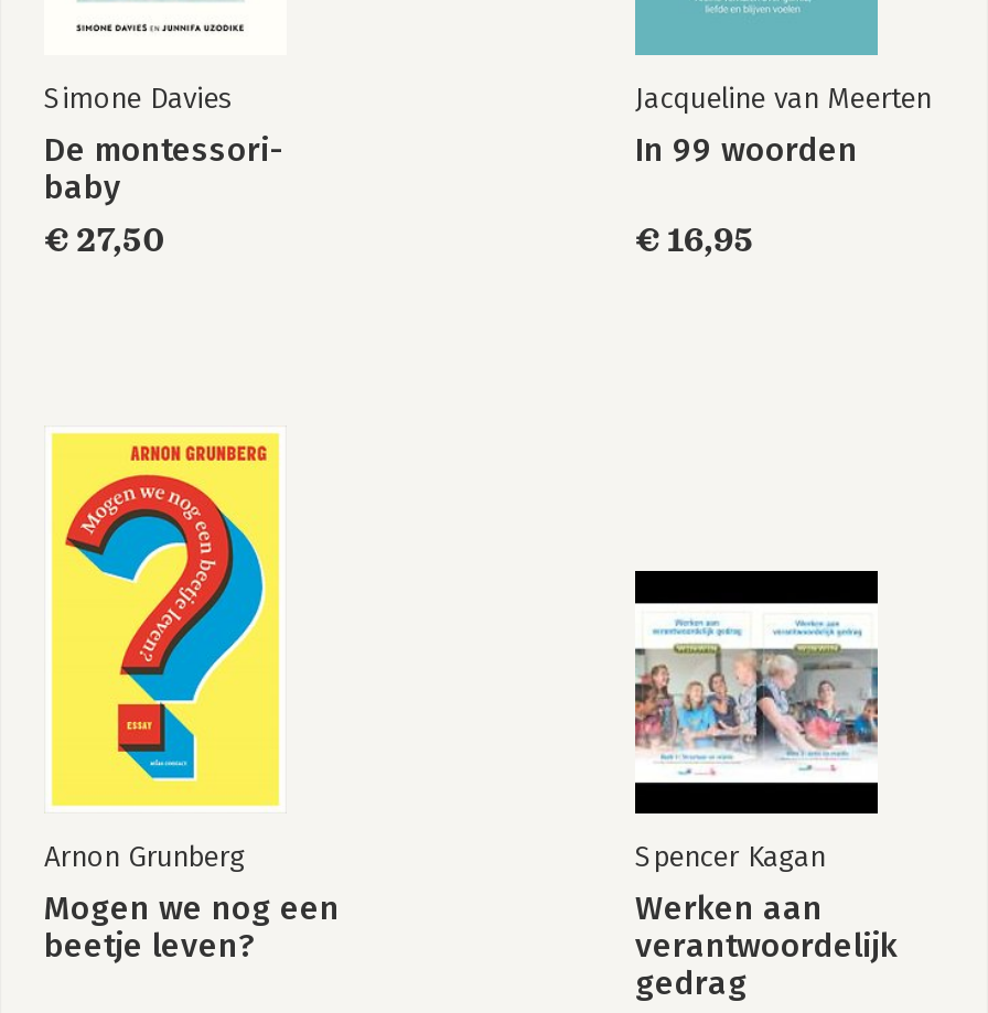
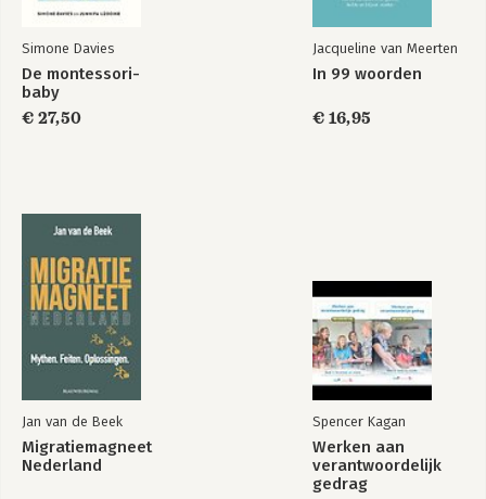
- [image]
- Arnon Grunberg
- Mogen we nog een
- beetje leven?
+ [image]
+ Jan van de Beek
+ Migratiemagneet
+ Nederland
